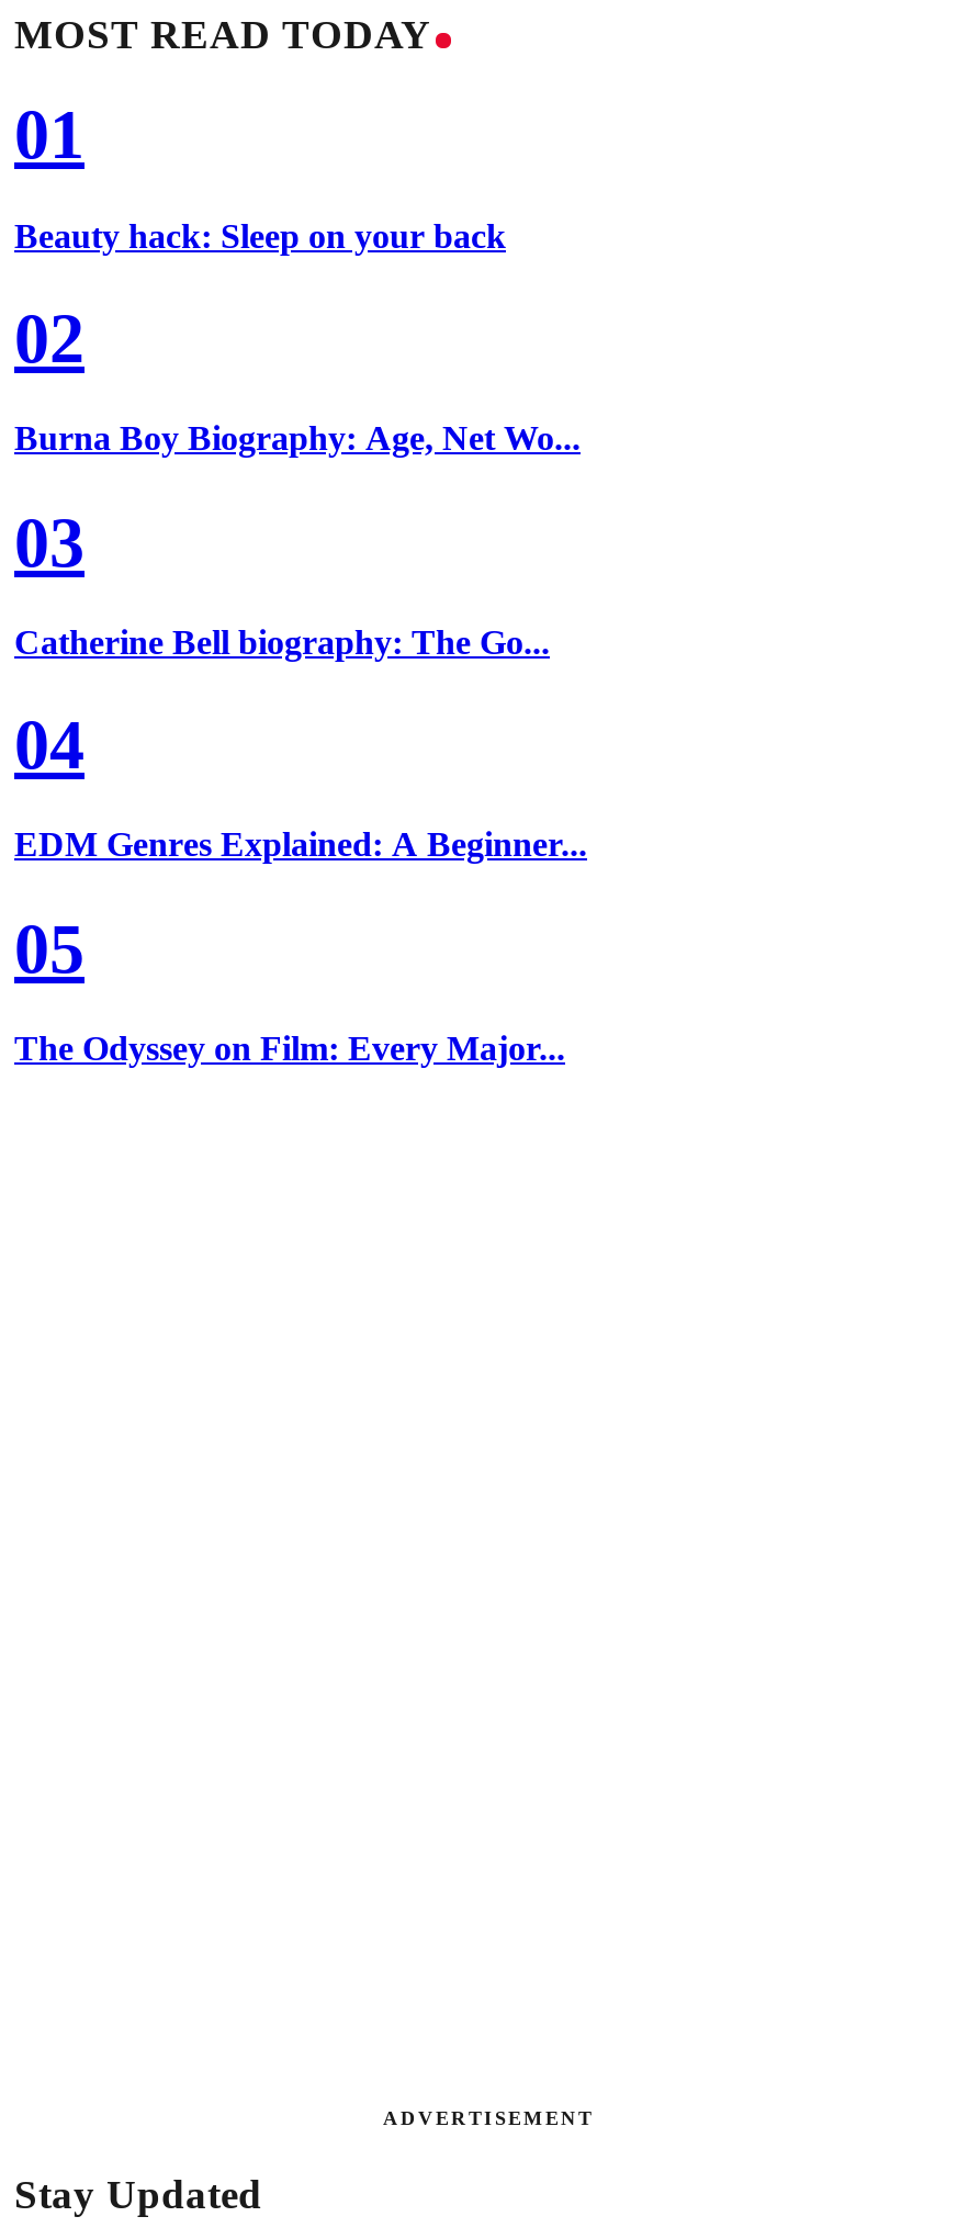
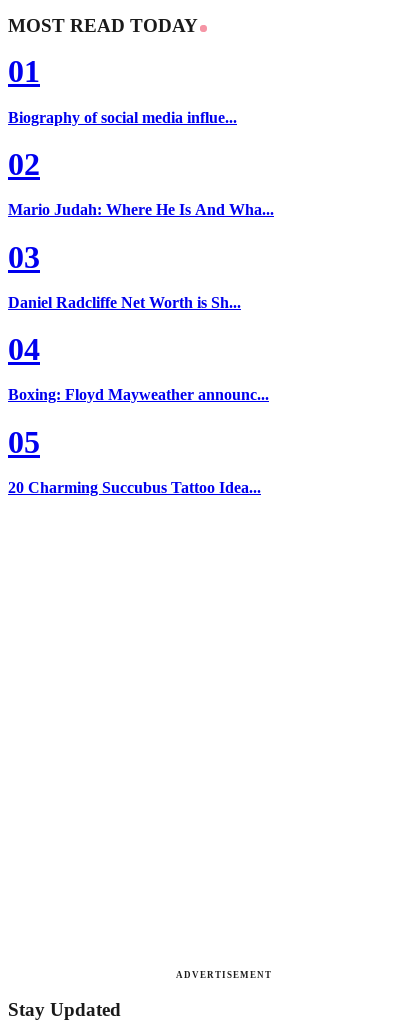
- Beauty hack: Sleep on your back
+ Biography of social media influe...

- Burna Boy Biography: Age, Net Wo...
+ Mario Judah: Where He Is And Wha...

- Catherine Bell biography: The Go...
+ Daniel Radcliffe Net Worth is Sh...

- EDM Genres Explained: A Beginner...
+ Boxing: Floyd Mayweather announc...

- The Odyssey on Film: Every Major...
+ 20 Charming Succubus Tattoo Idea...
